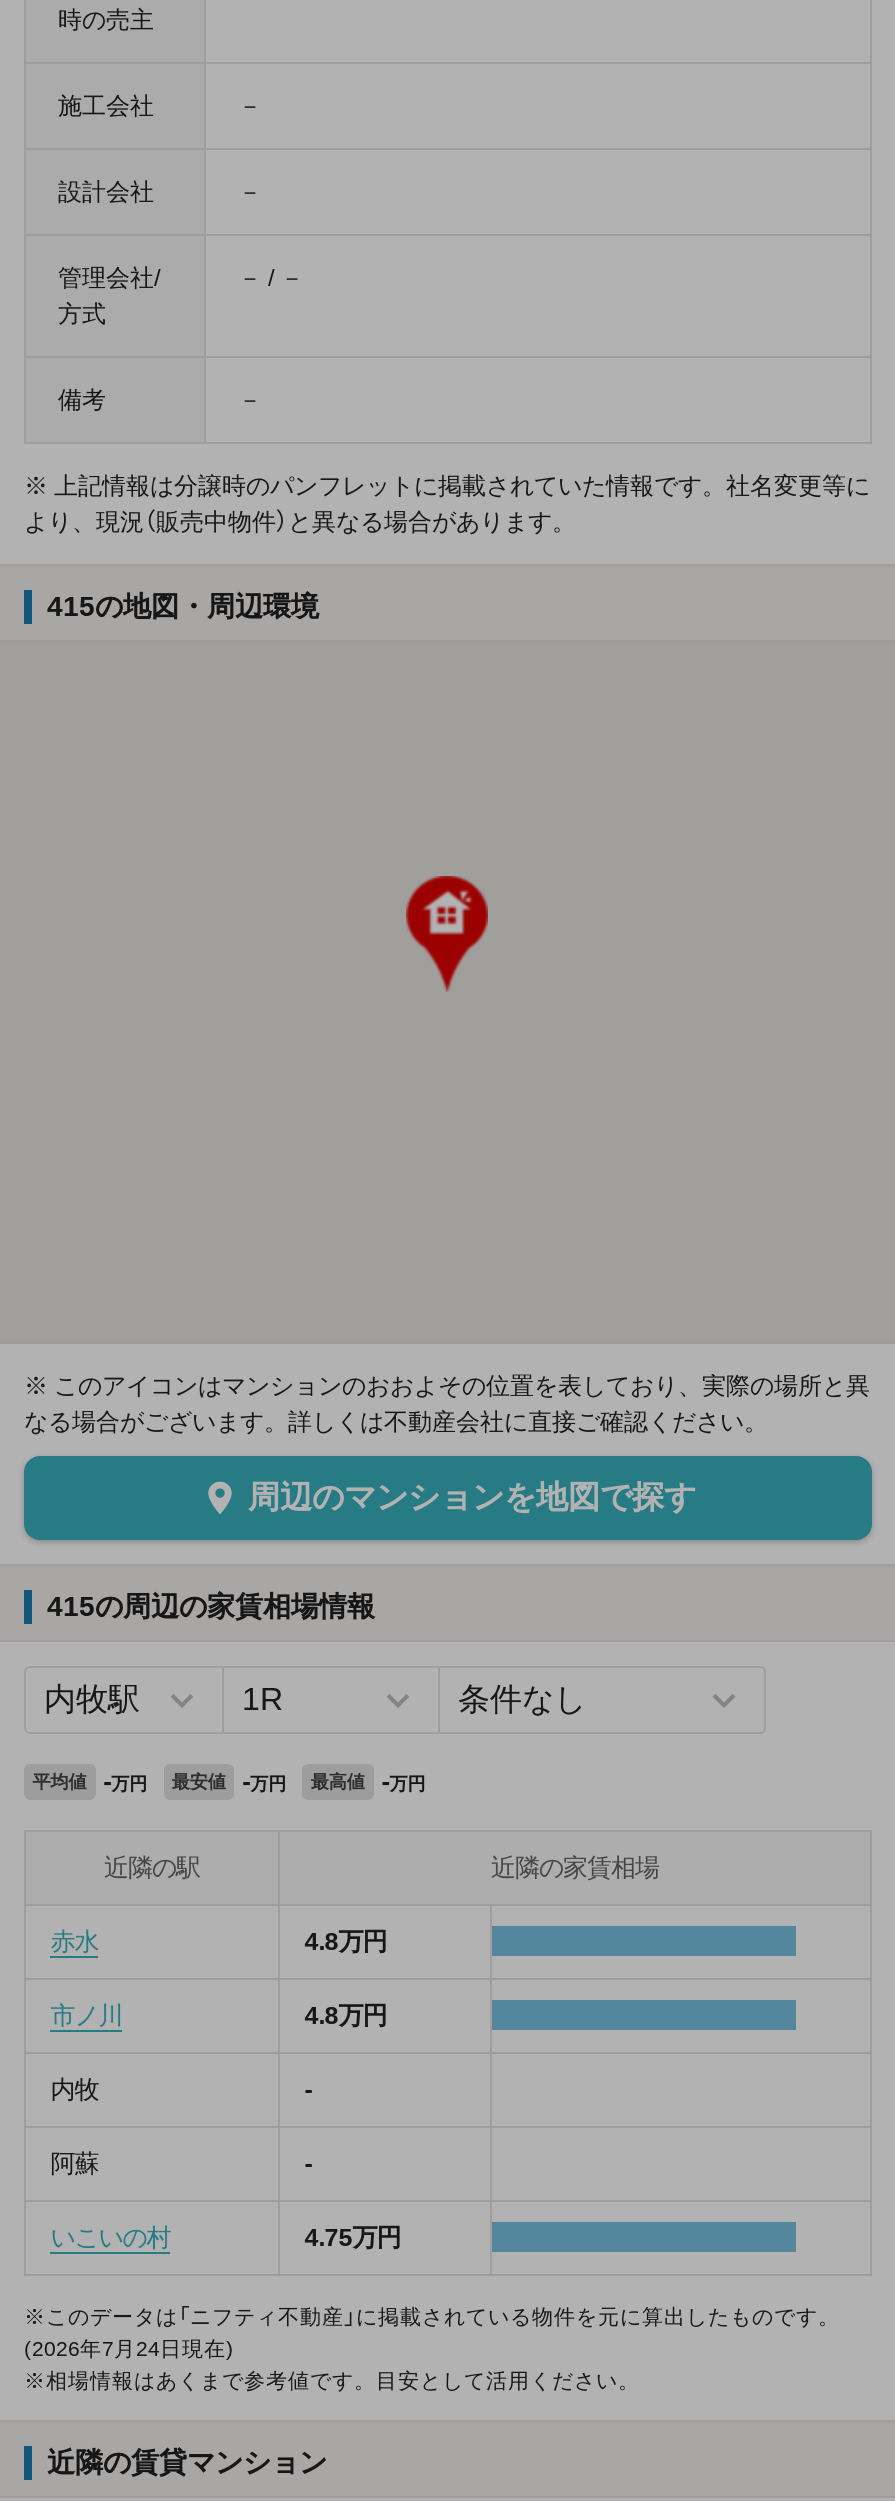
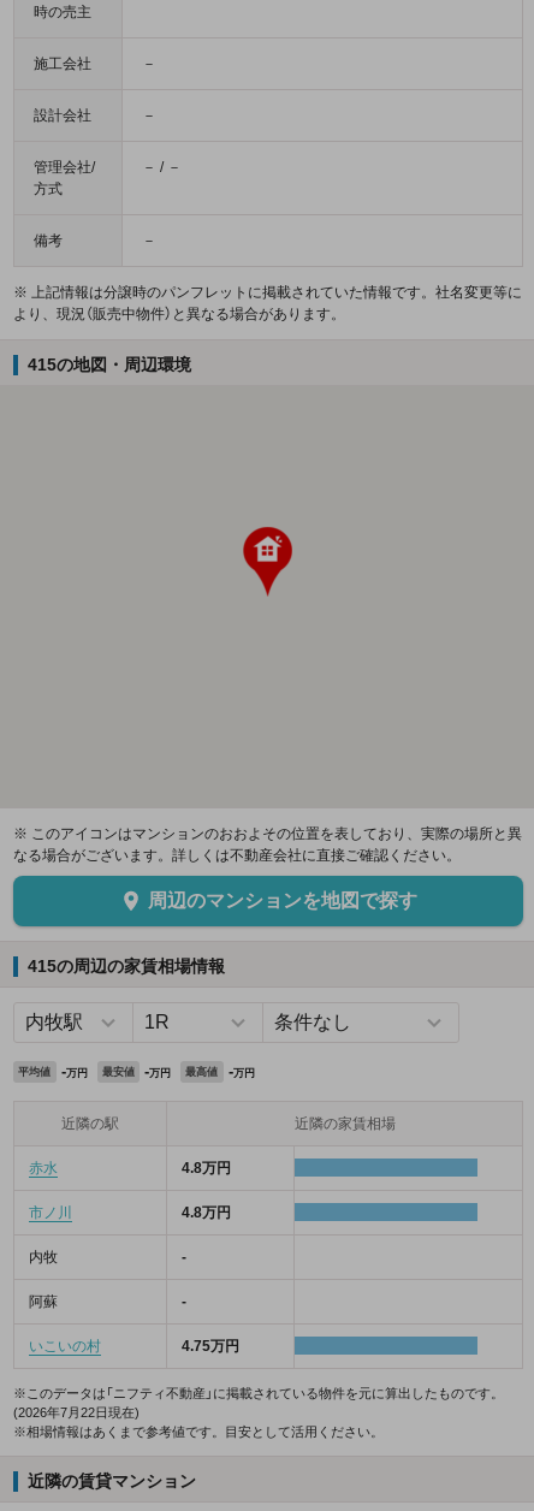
- (2026年7月24日現在)
+ (2026年7月22日現在)
